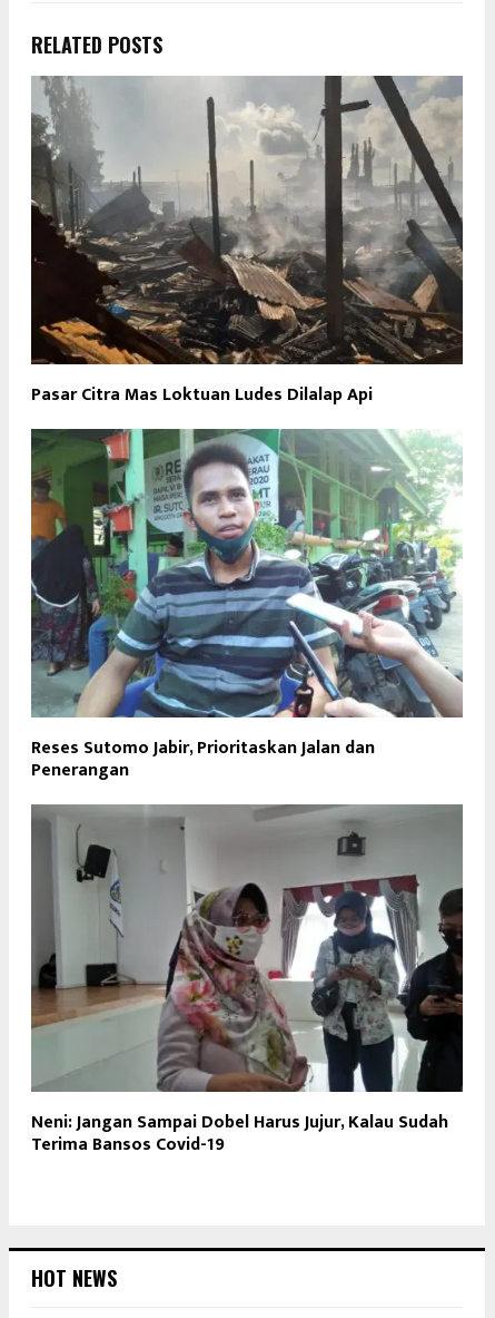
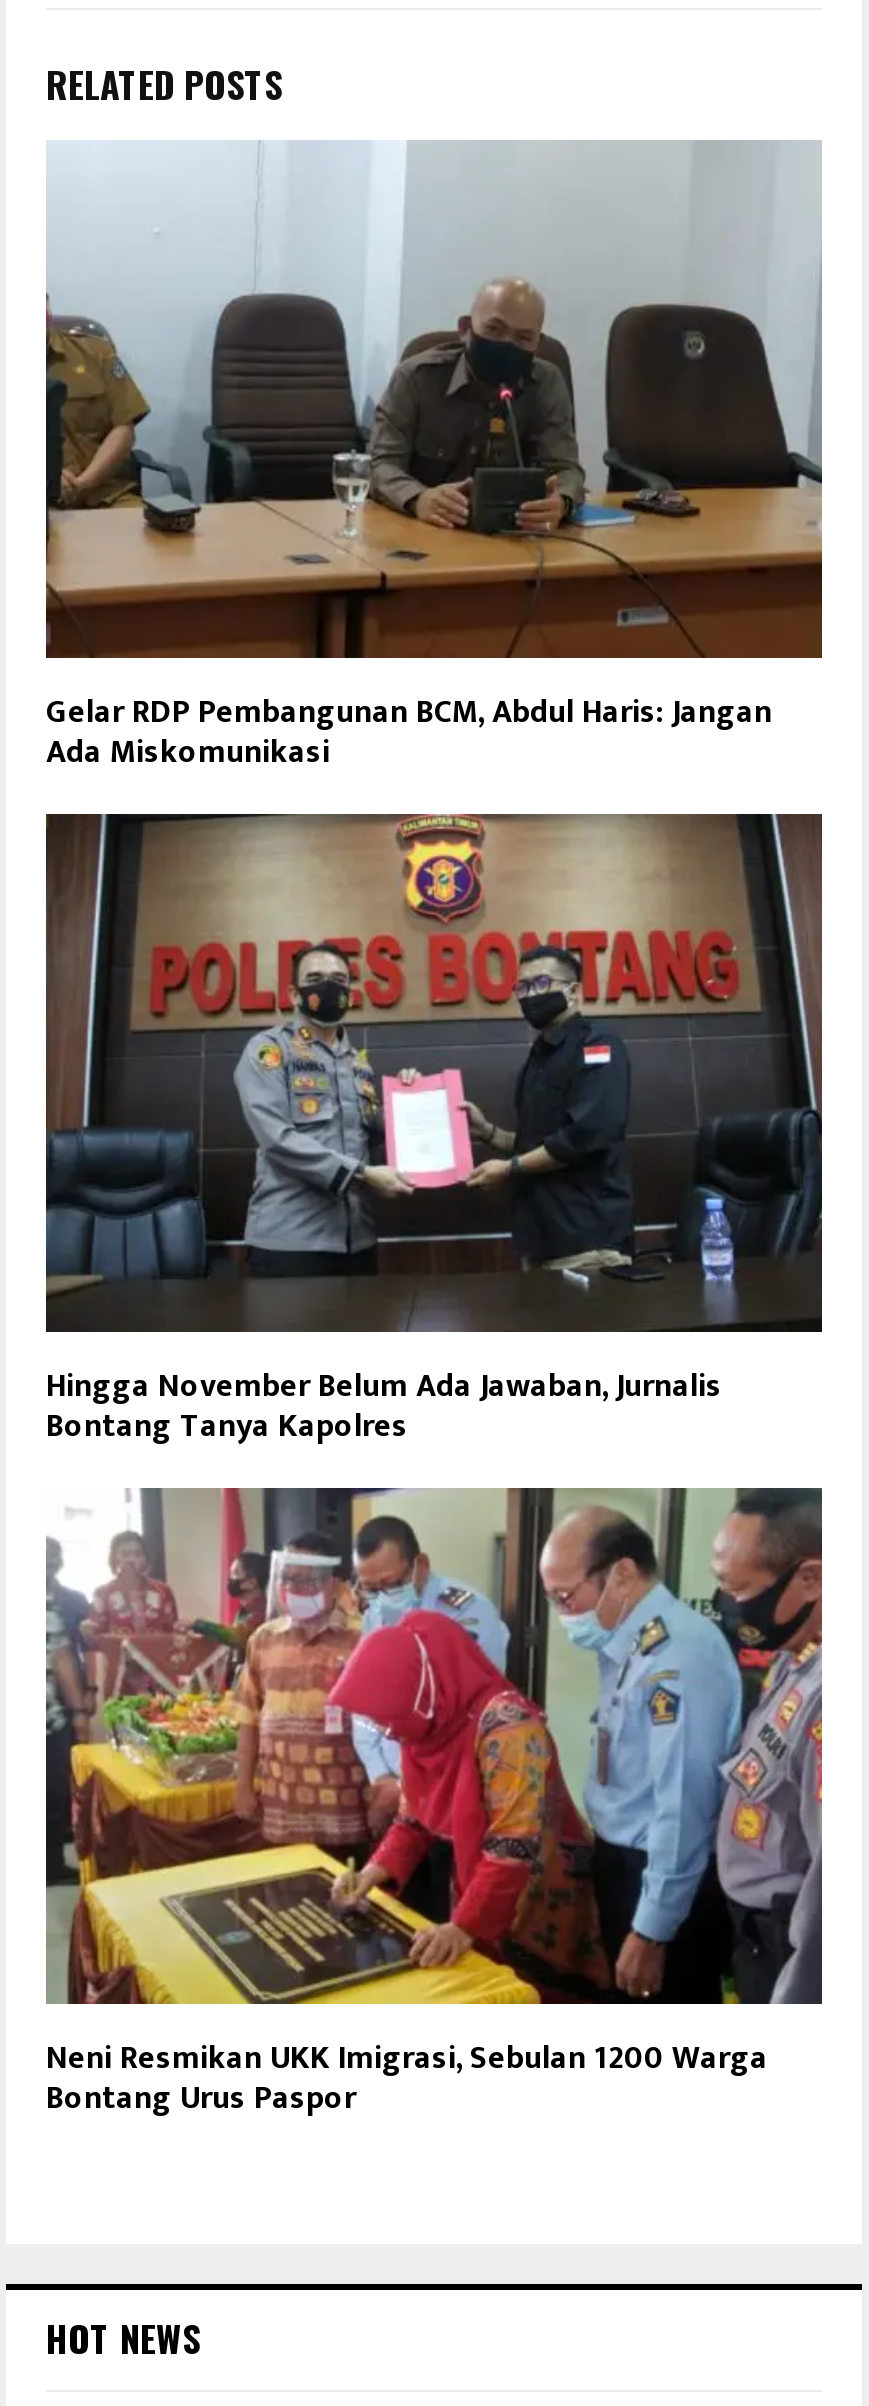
- [image]
- Pasar Citra Mas Loktuan Ludes Dilalap Api
+ [image]
+ Gelar RDP Pembangunan BCM, Abdul Haris: Jangan
+ Ada Miskomunikasi

- [image]
- Reses Sutomo Jabir, Prioritaskan Jalan dan
- Penerangan
+ [image]
+ Hingga November Belum Ada Jawaban, Jurnalis
+ Bontang Tanya Kapolres

- [image]
- Neni: Jangan Sampai Dobel Harus Jujur, Kalau Sudah
- Terima Bansos Covid-19
+ [image]
+ Neni Resmikan UKK Imigrasi, Sebulan 1200 Warga
+ Bontang Urus Paspor
